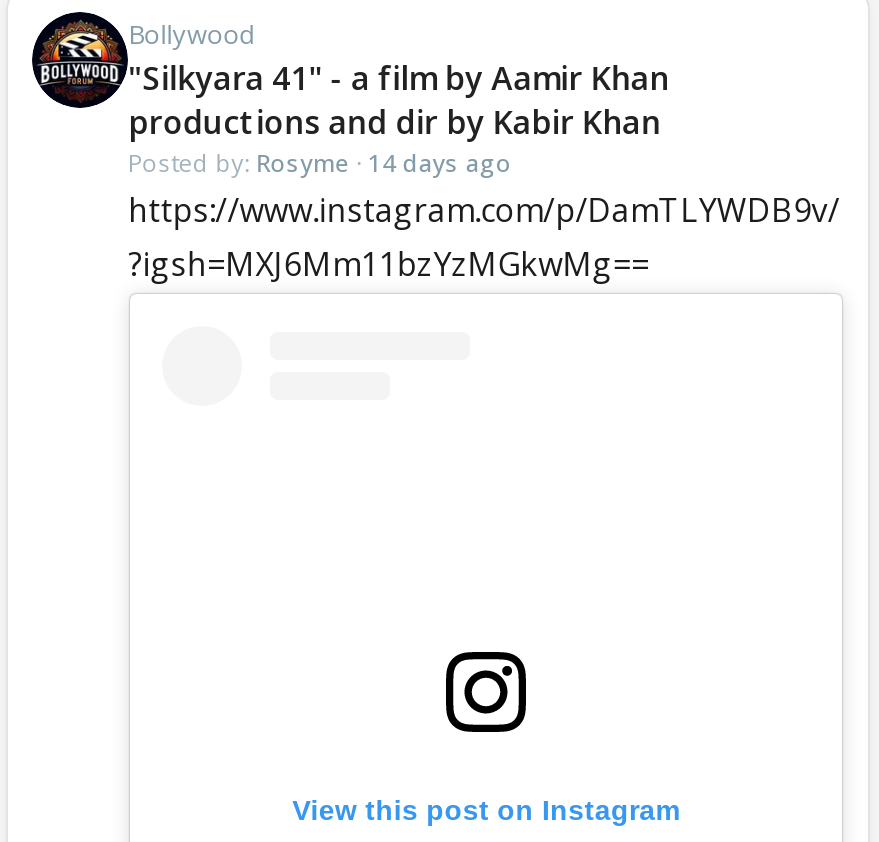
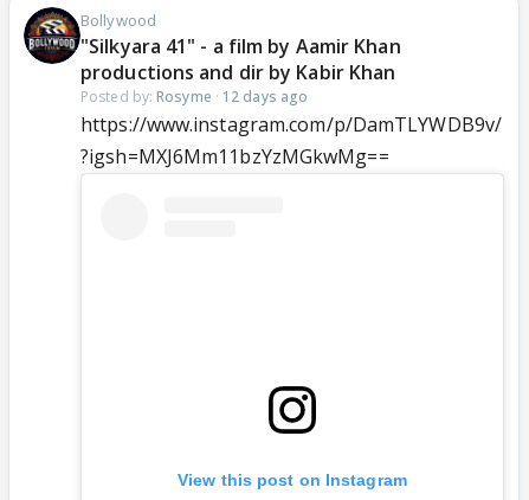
- Posted by: Rosyme · 14 days ago
+ Posted by: Rosyme · 12 days ago
